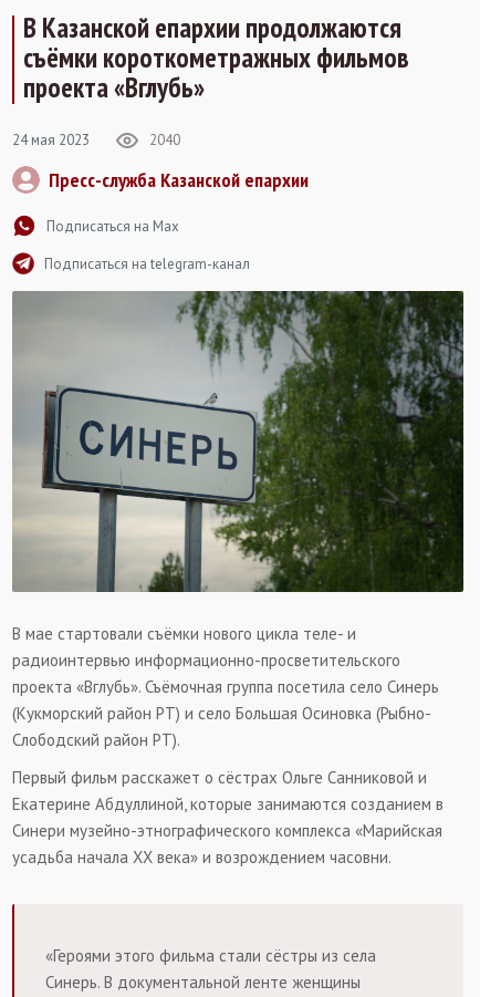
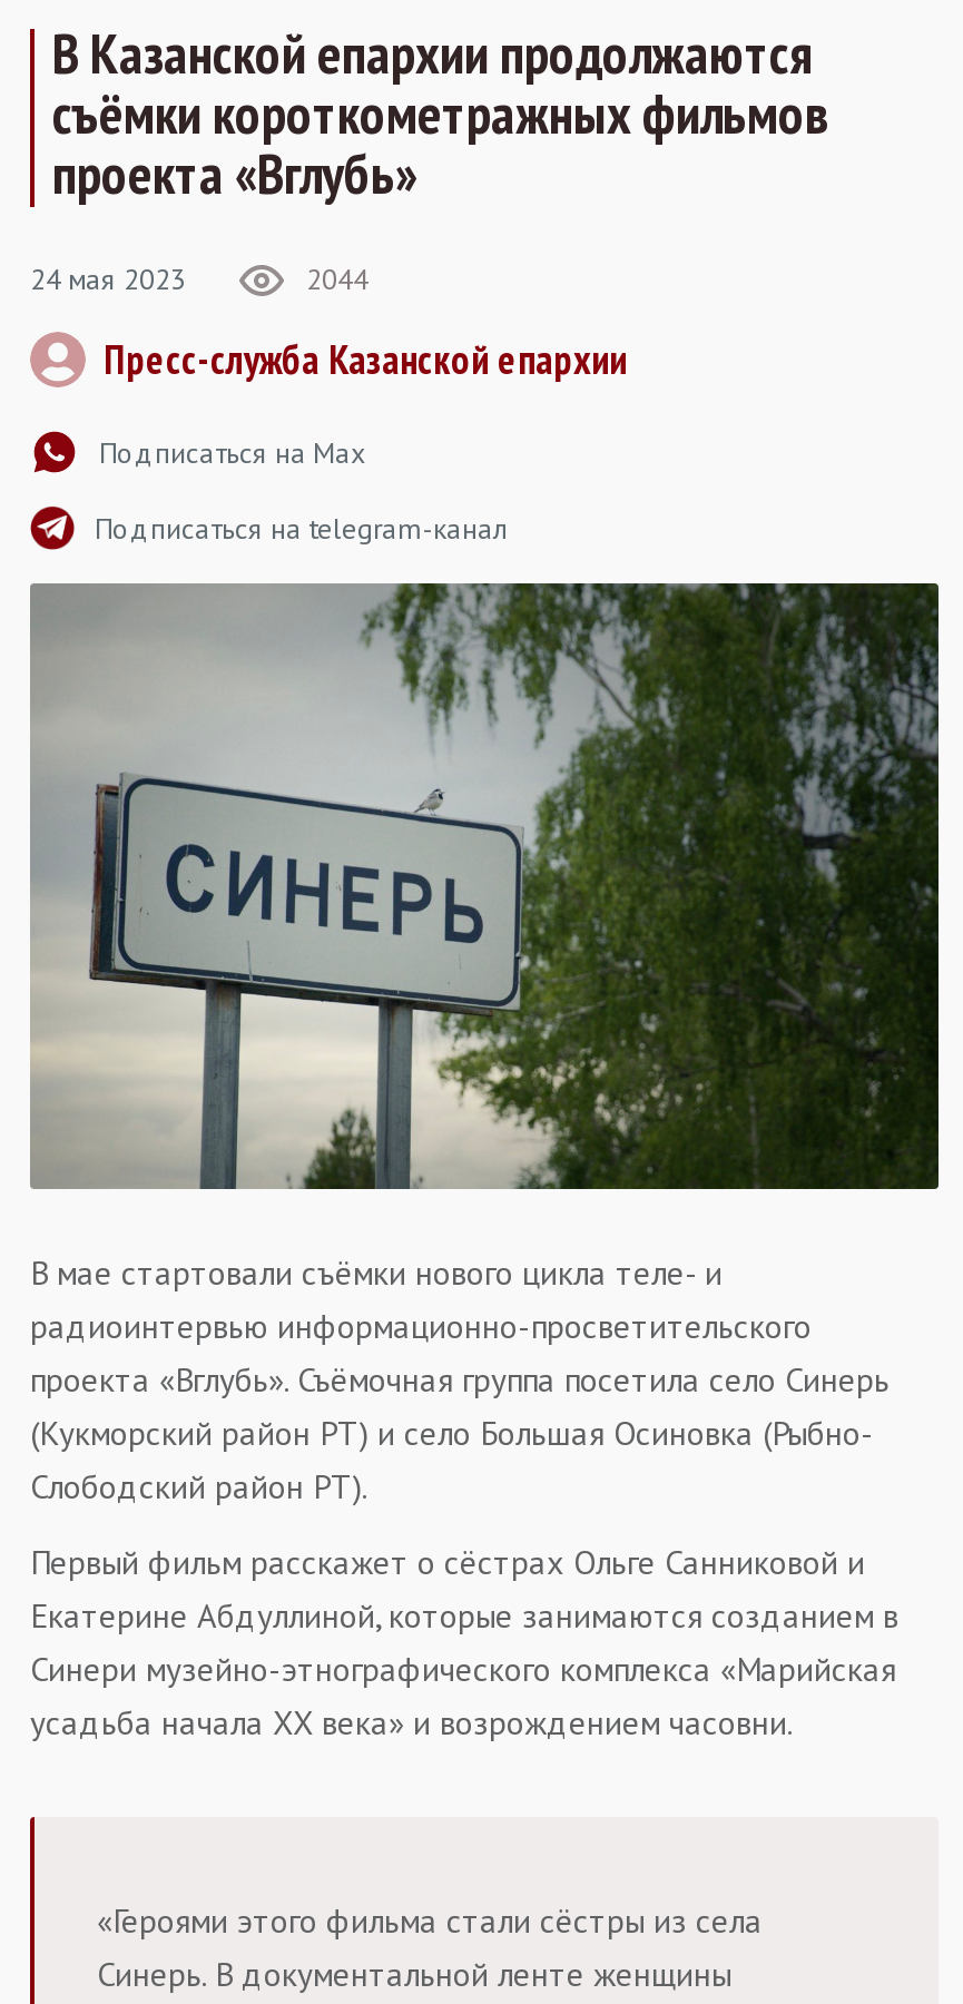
- 2040
+ 2044
